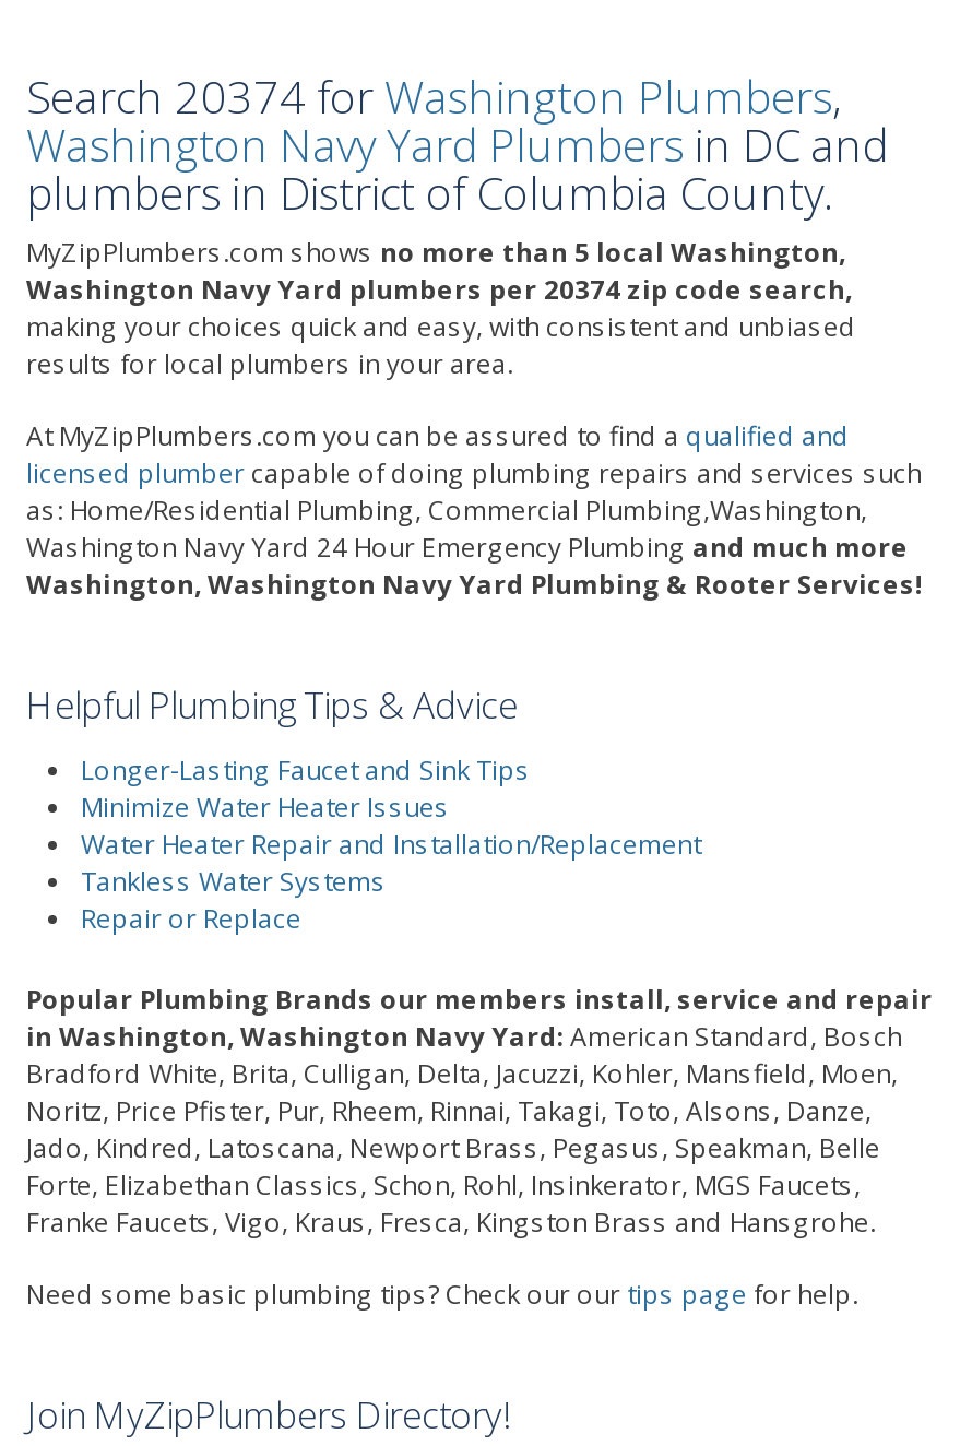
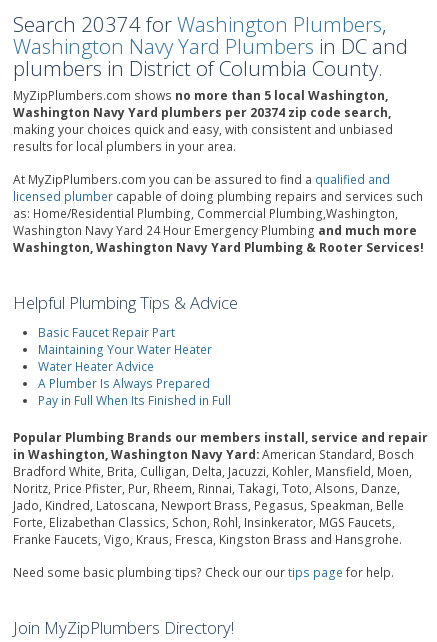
- Longer-Lasting Faucet and Sink Tips
- Minimize Water Heater Issues
- Water Heater Repair and Installation/Replacement
- Tankless Water Systems
- Repair or Replace
+ Basic Faucet Repair Part
+ Maintaining Your Water Heater
+ Water Heater Advice
+ A Plumber Is Always Prepared
+ Pay in Full When Its Finished in Full
